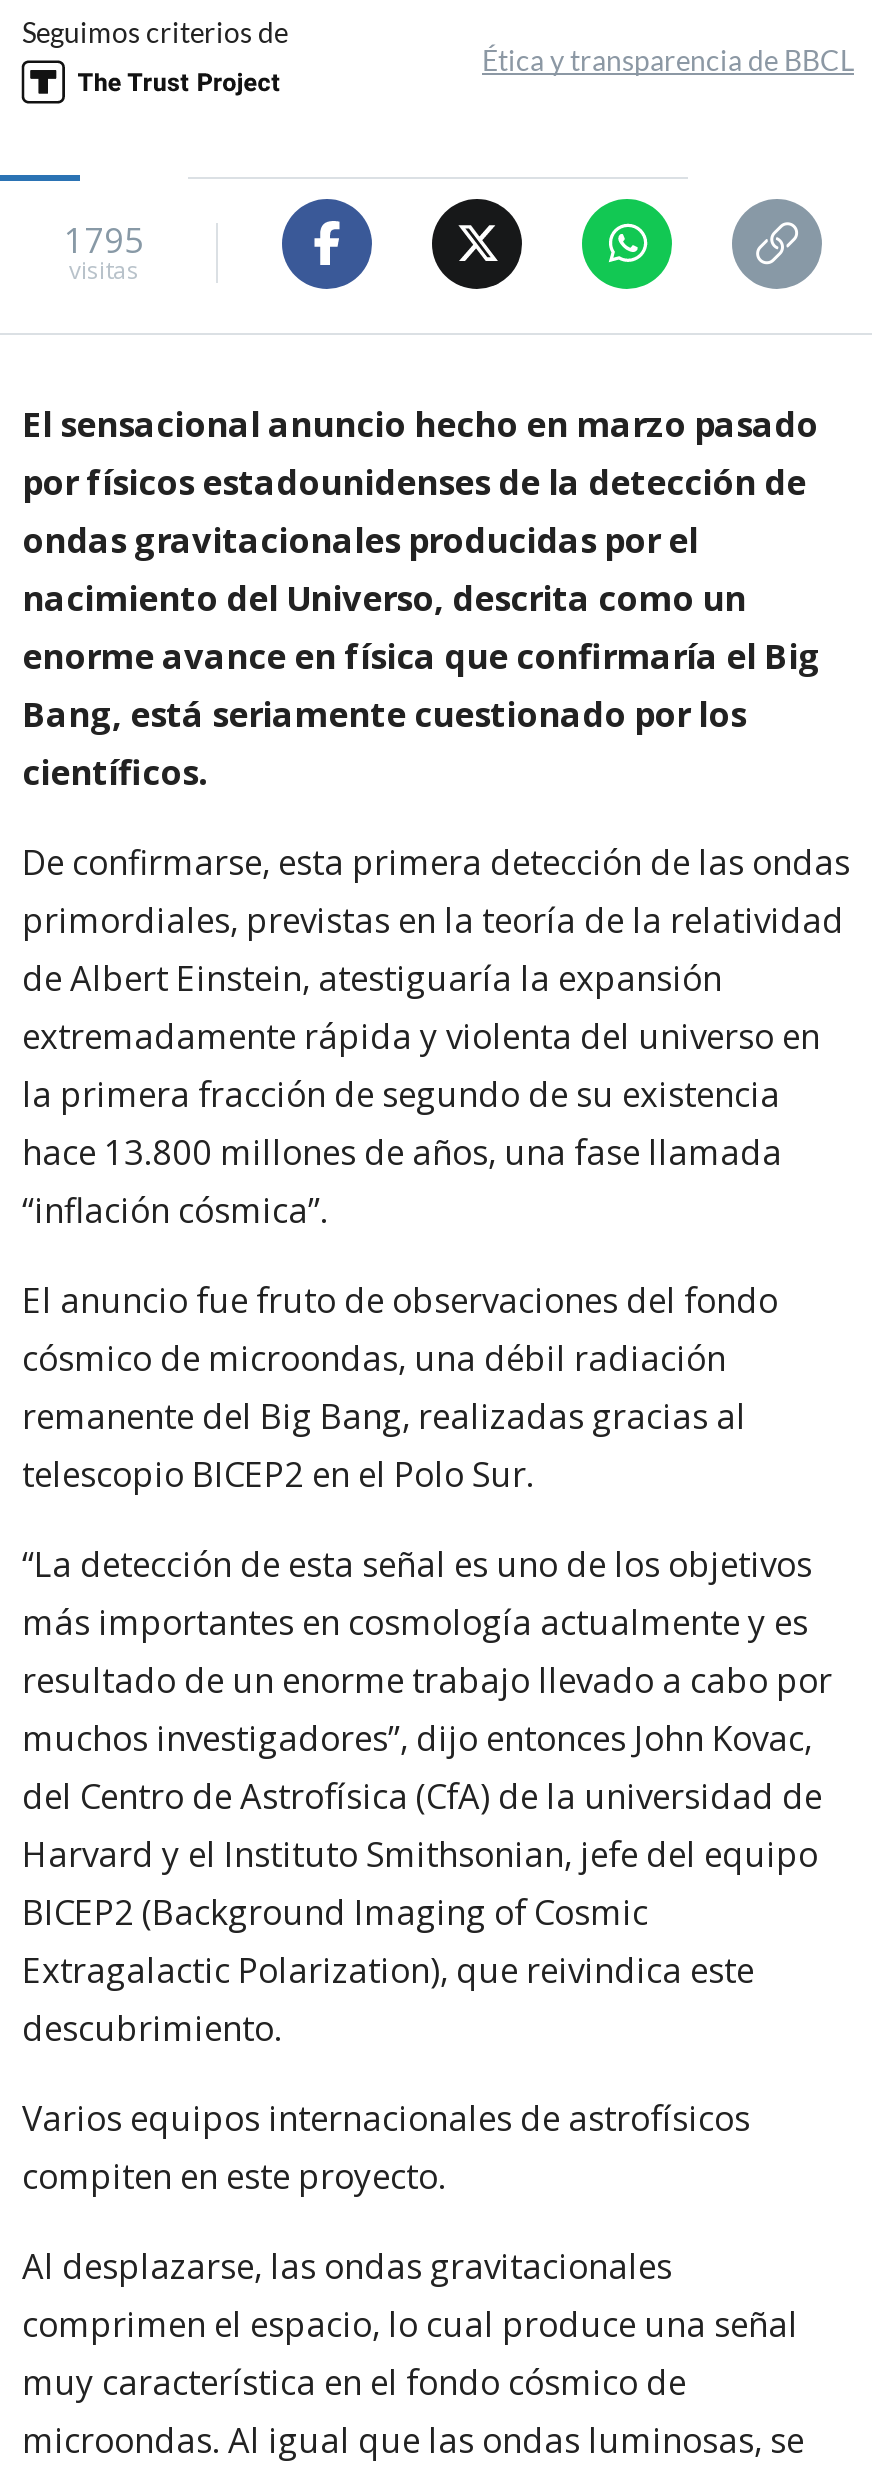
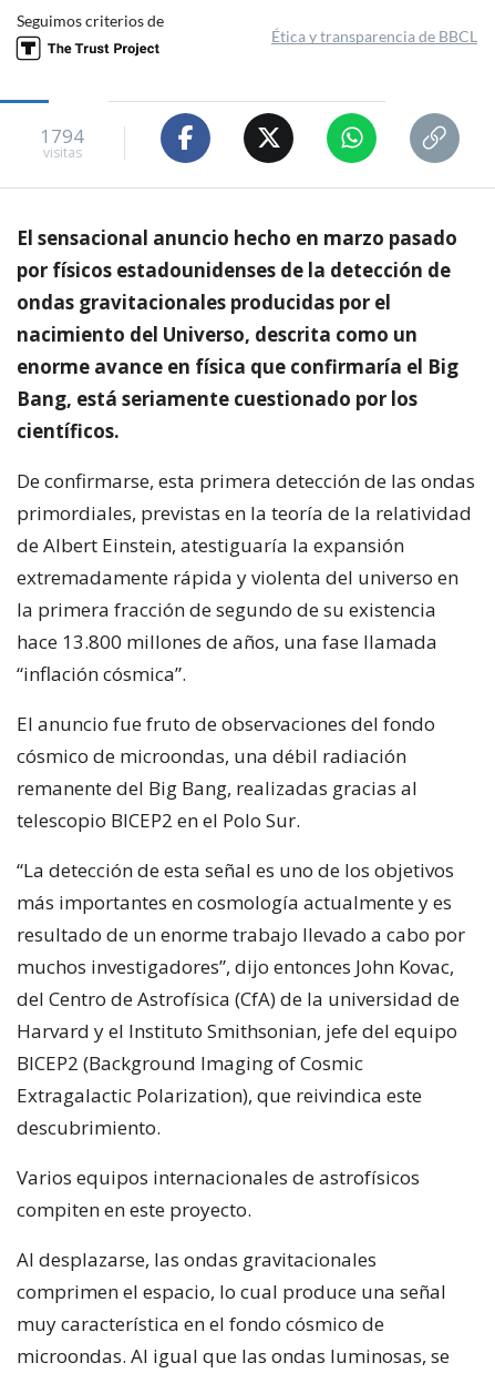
- 1795
+ 1794
